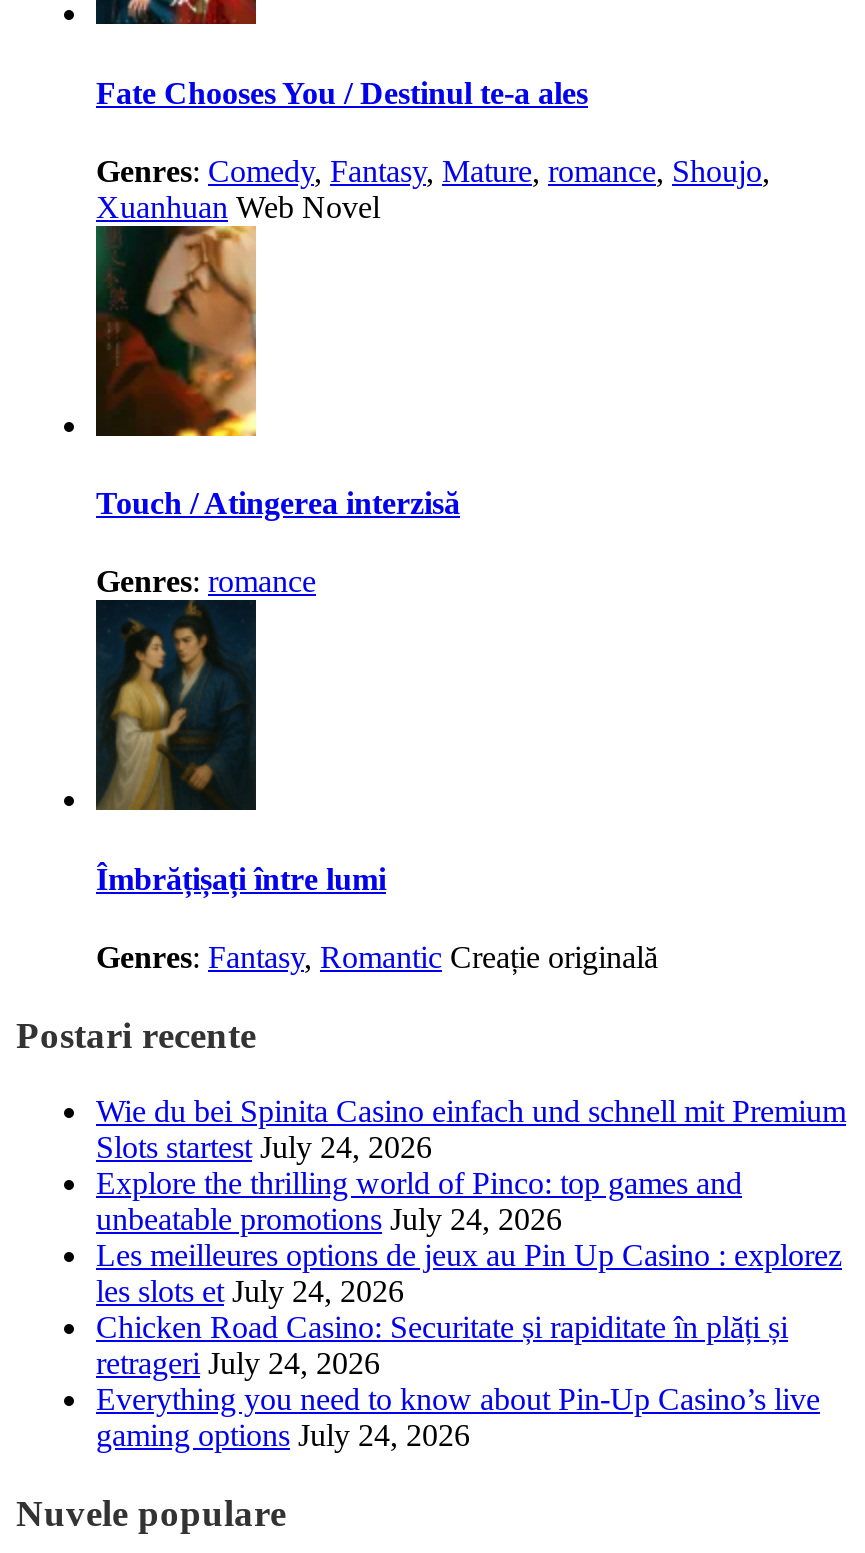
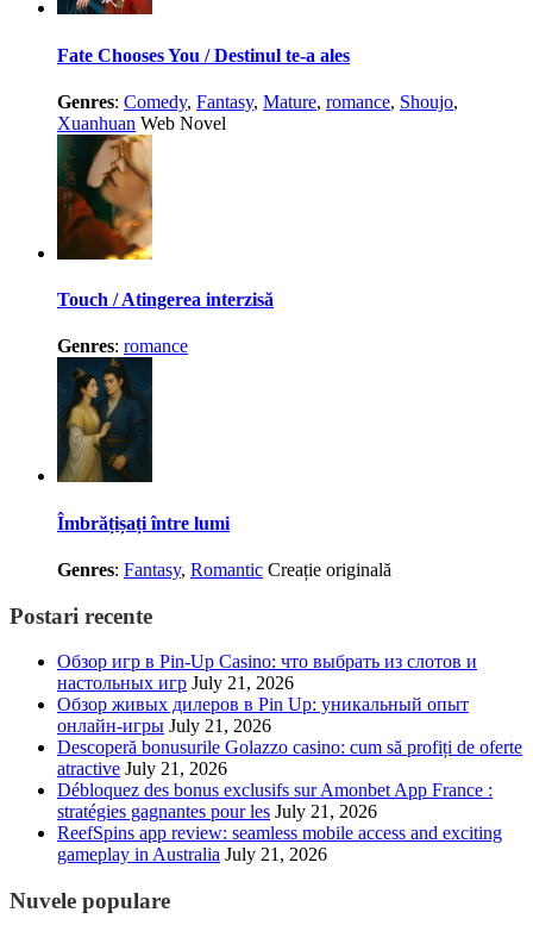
- Wie du bei Spinita Casino einfach und schnell mit Premium
- Slots startest July 24, 2026
- Explore the thrilling world of Pinco: top games and
- unbeatable promotions July 24, 2026
- Les meilleures options de jeux au Pin Up Casino : explorez
- les slots et July 24, 2026
- Chicken Road Casino: Securitate și rapiditate în plăți și
- retrageri July 24, 2026
- Everything you need to know about Pin-Up Casino’s live
- gaming options July 24, 2026
+ Обзор игр в Pin-Up Casino: что выбрать из слотов и
+ настольных игр July 21, 2026
+ Обзор живых дилеров в Pin Up: уникальный опыт
+ онлайн-игры July 21, 2026
+ Descoperă bonusurile Golazzo casino: cum să profiți de oferte
+ atractive July 21, 2026
+ Débloquez des bonus exclusifs sur Amonbet App France :
+ stratégies gagnantes pour les July 21, 2026
+ ReefSpins app review: seamless mobile access and exciting
+ gameplay in Australia July 21, 2026
